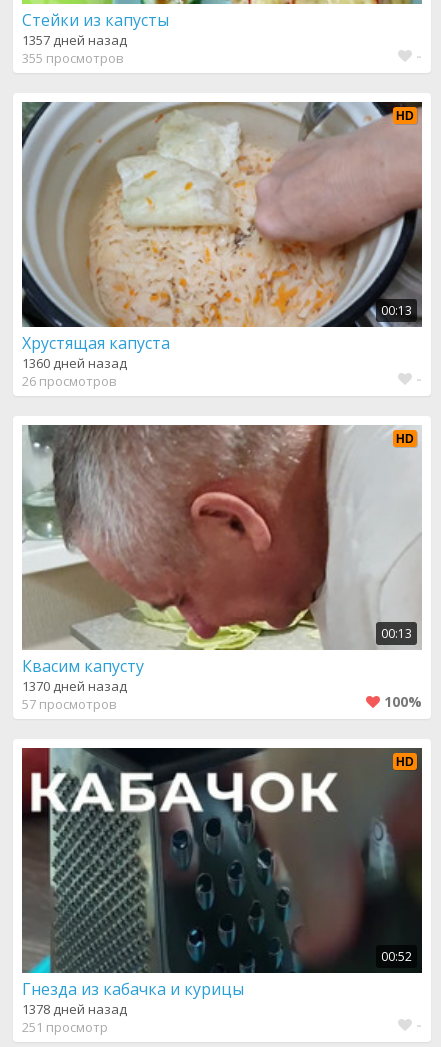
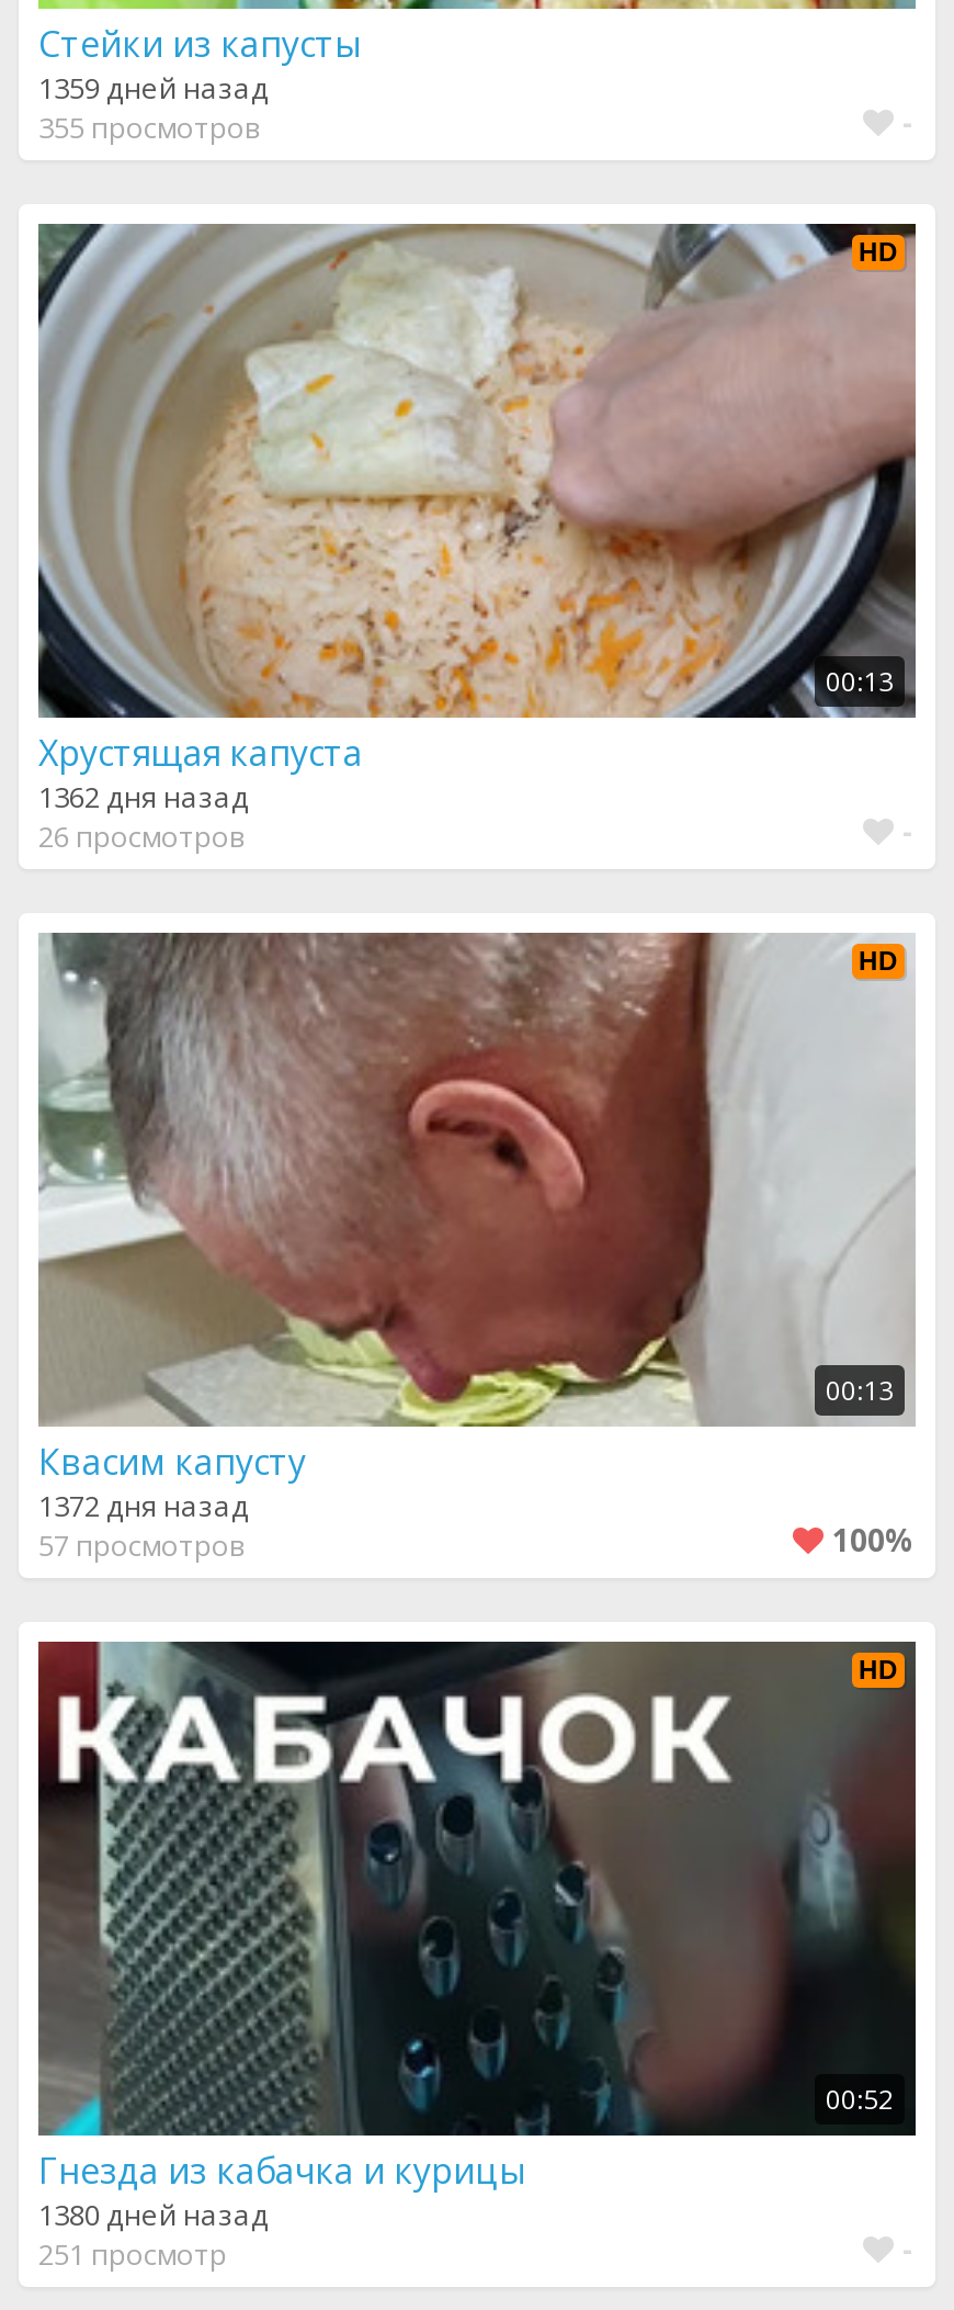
- 1357 дней назад
+ 1359 дней назад

- 1360 дней назад
+ 1362 дня назад

- 1370 дней назад
+ 1372 дня назад

- 1378 дней назад
+ 1380 дней назад
